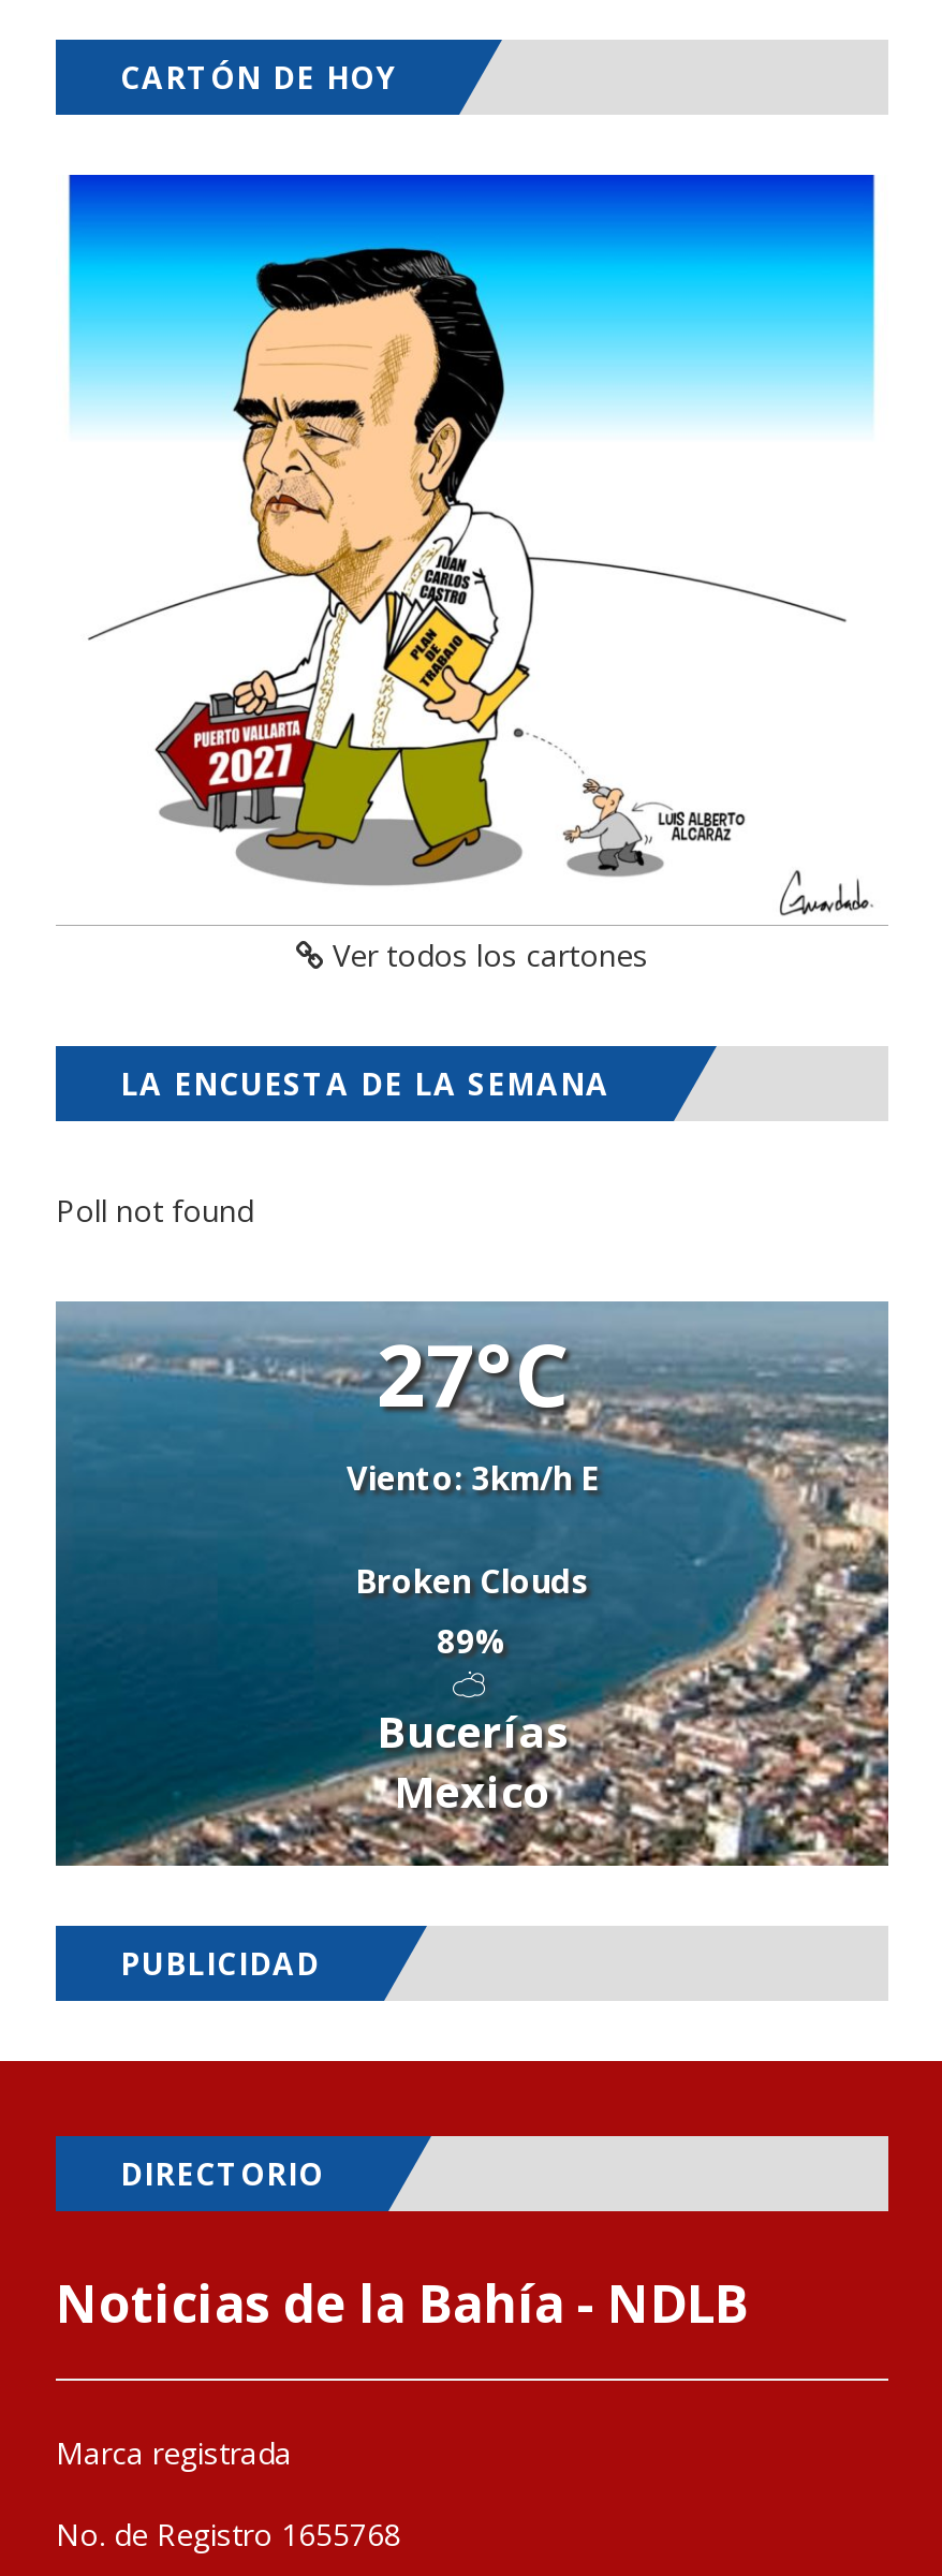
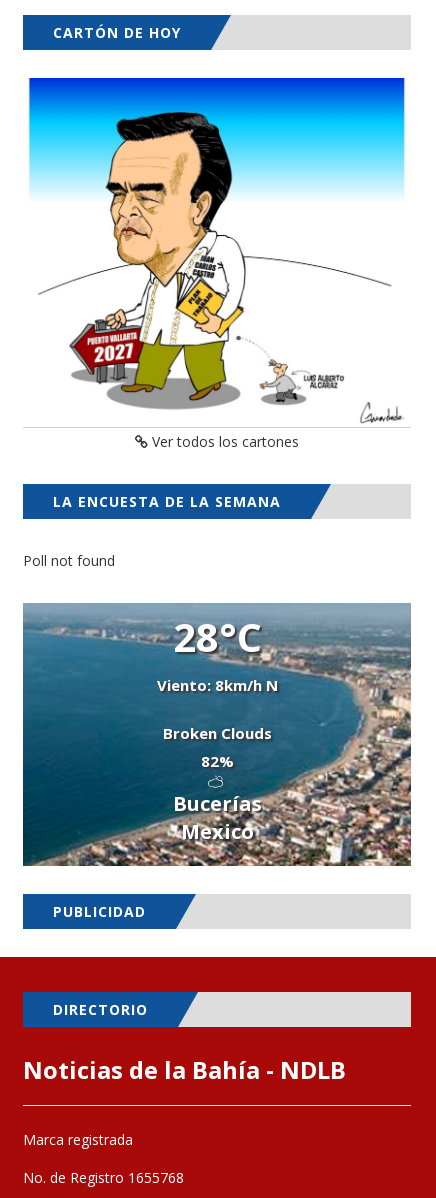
- 27°C
- Viento: 3km/h E
+ 28°C
+ Viento: 8km/h N

- 89%
+ 82%
